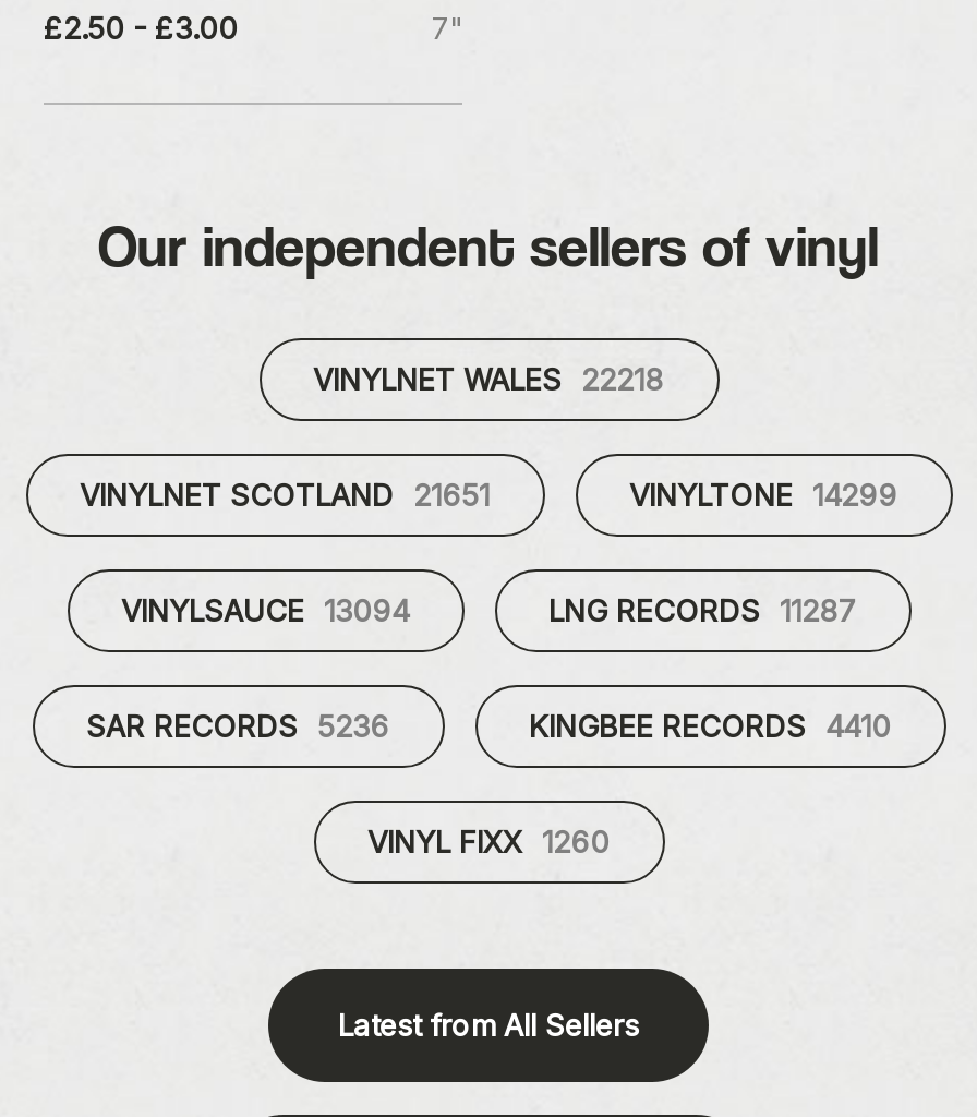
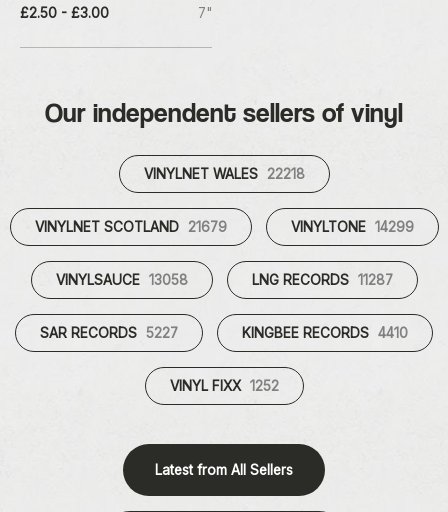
- VINYLNET SCOTLAND 21651
+ VINYLNET SCOTLAND 21679

- VINYLSAUCE 13094
+ VINYLSAUCE 13058

- SAR RECORDS 5236
+ SAR RECORDS 5227

- VINYL FIXX 1260
+ VINYL FIXX 1252
